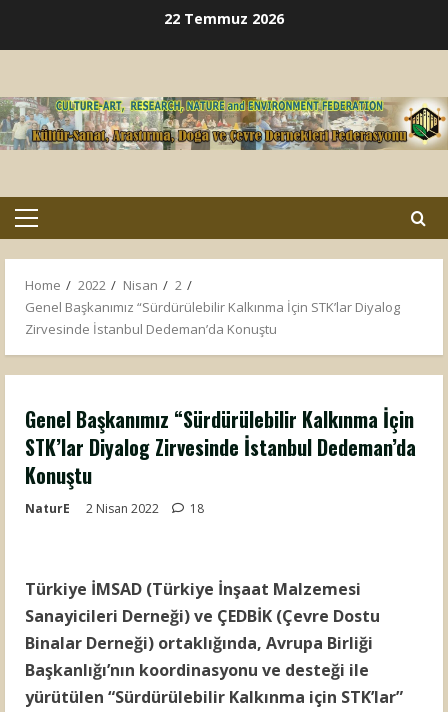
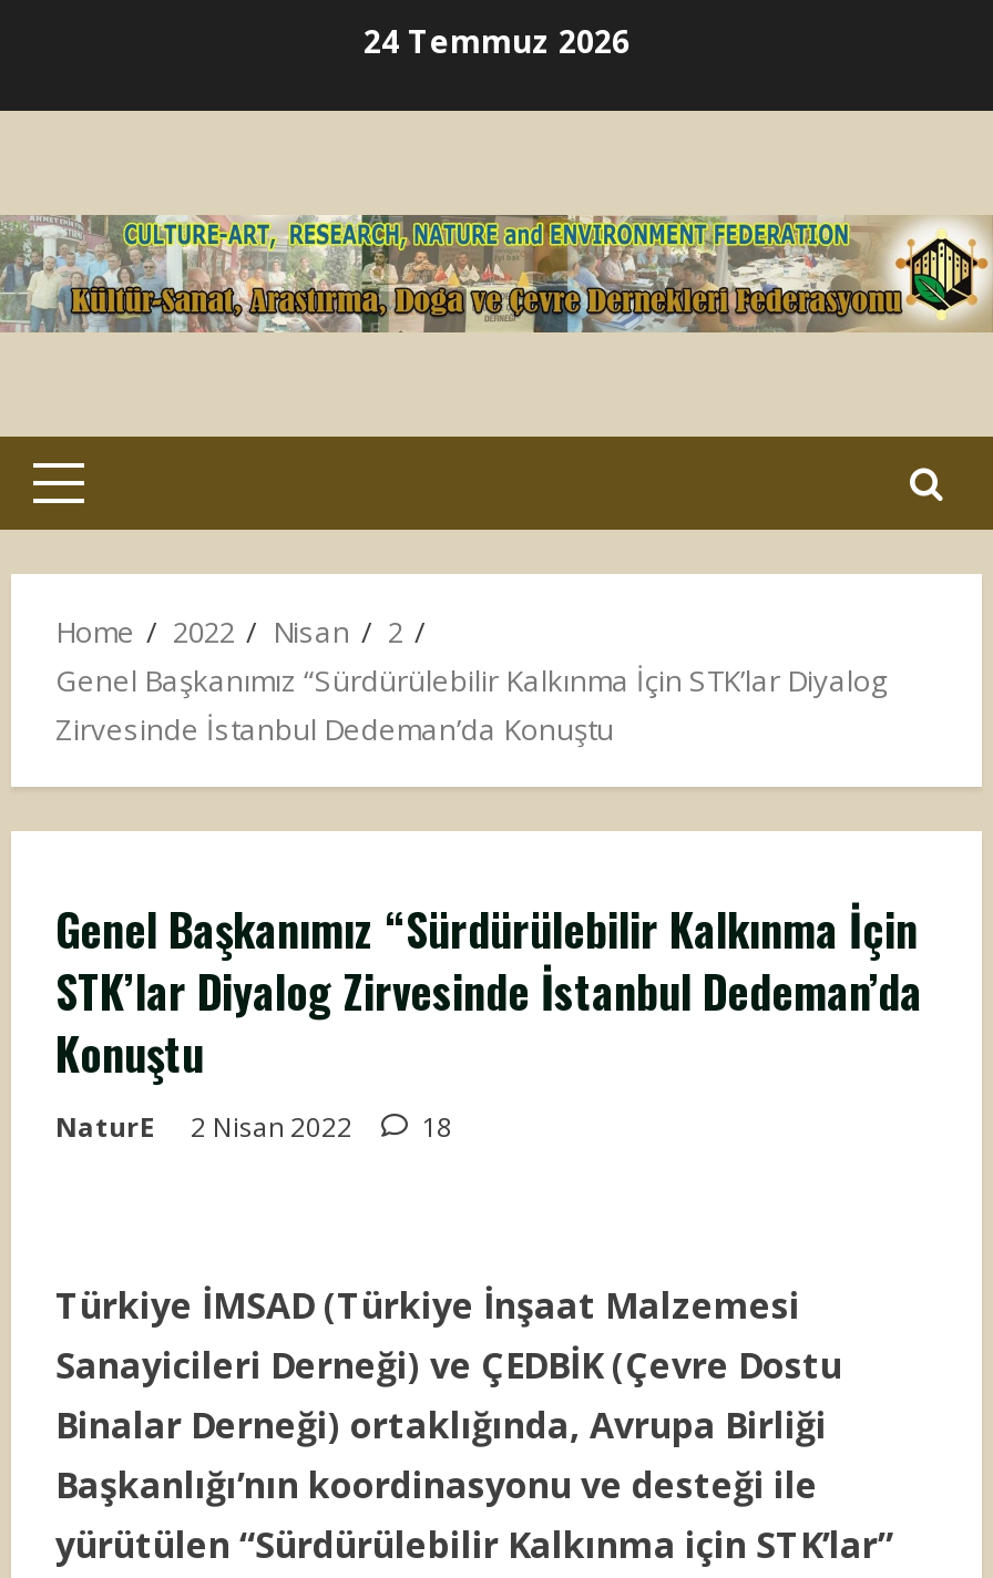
- 22 Temmuz 2026
+ 24 Temmuz 2026
